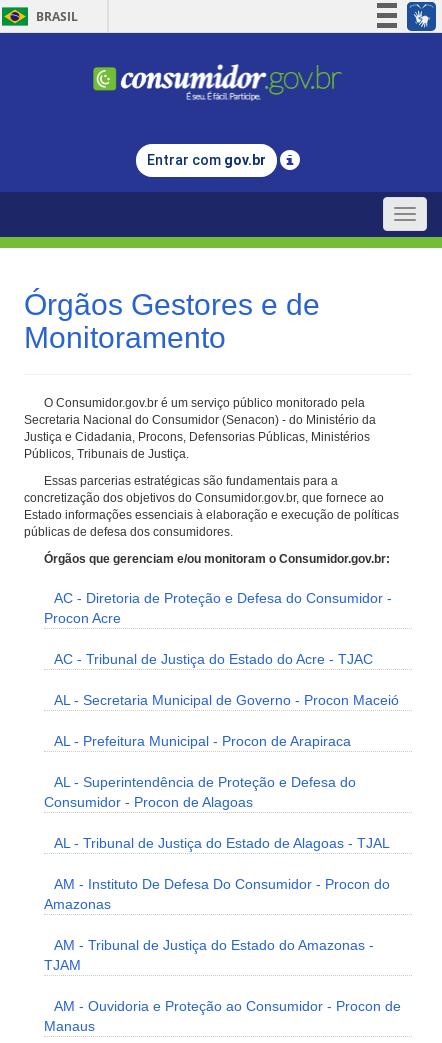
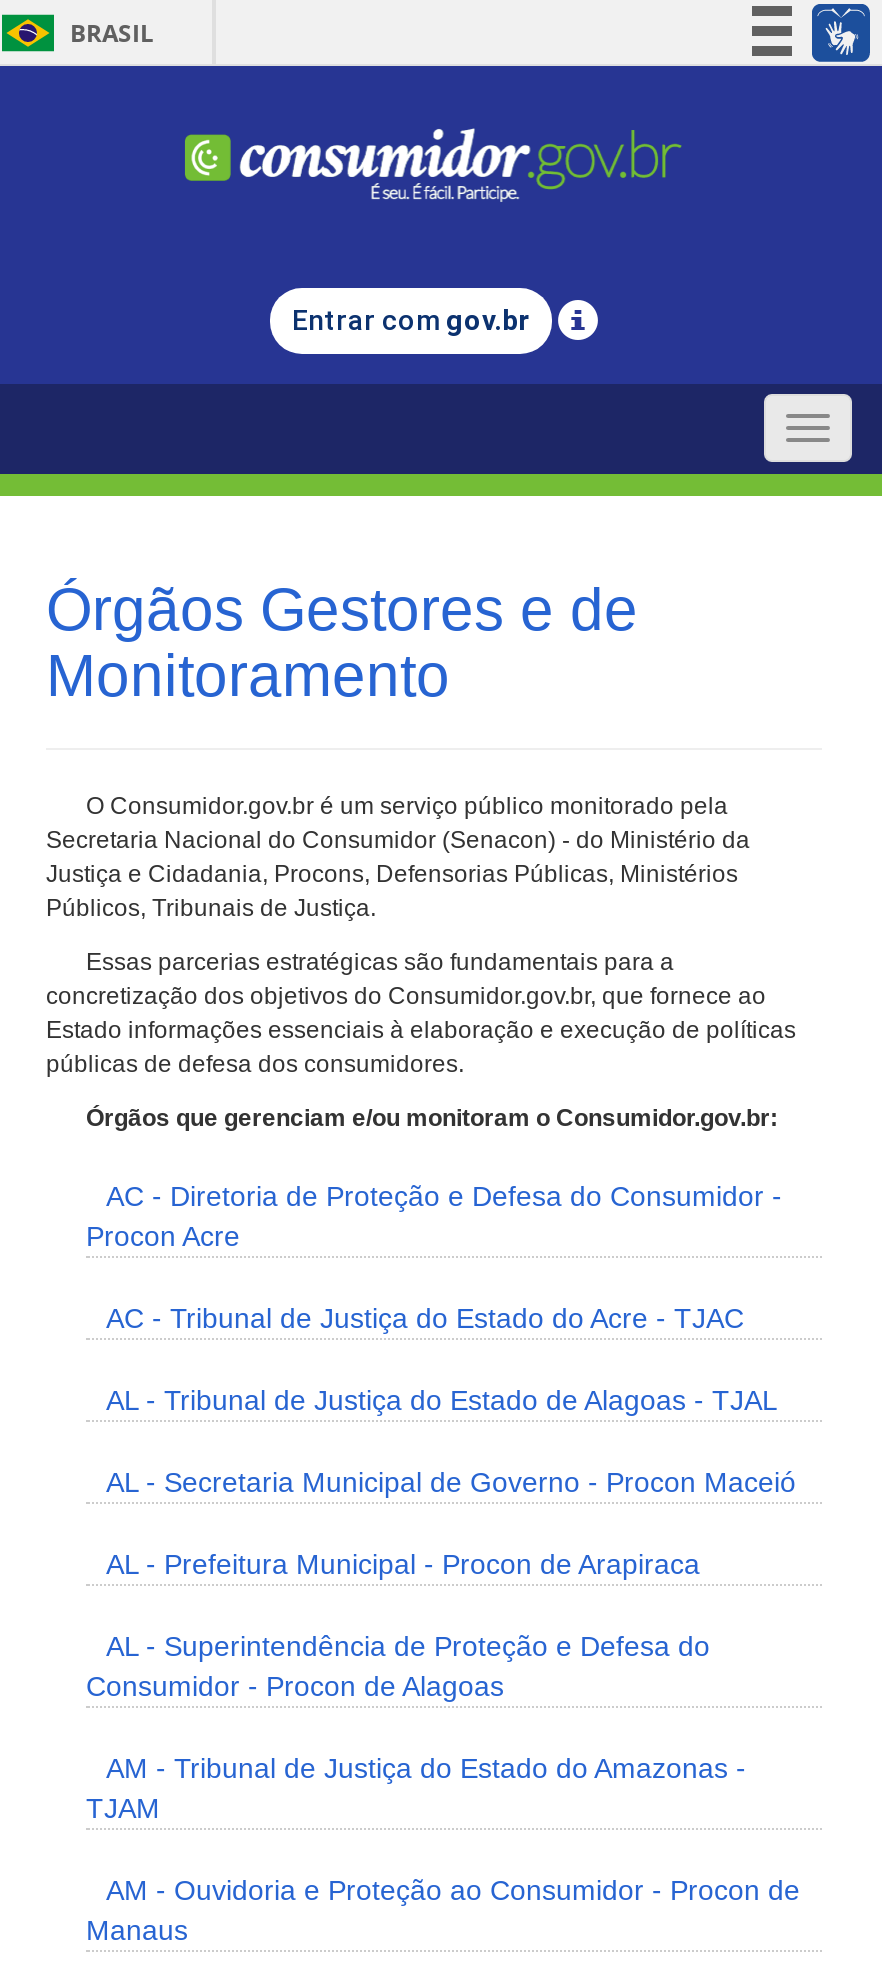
moved down: AL - Secretaria Municipal de Governo - Procon Maceió | AL - Prefeitura Municipal - Procon de Arapiraca | AL - Superintendência de Proteção e Defesa do | Consumidor - Procon de Alagoas

moved up: AL - Tribunal de Justiça do Estado de Alagoas - TJAL

- AM - Instituto De Defesa Do Consumidor - Procon do
- Amazonas
